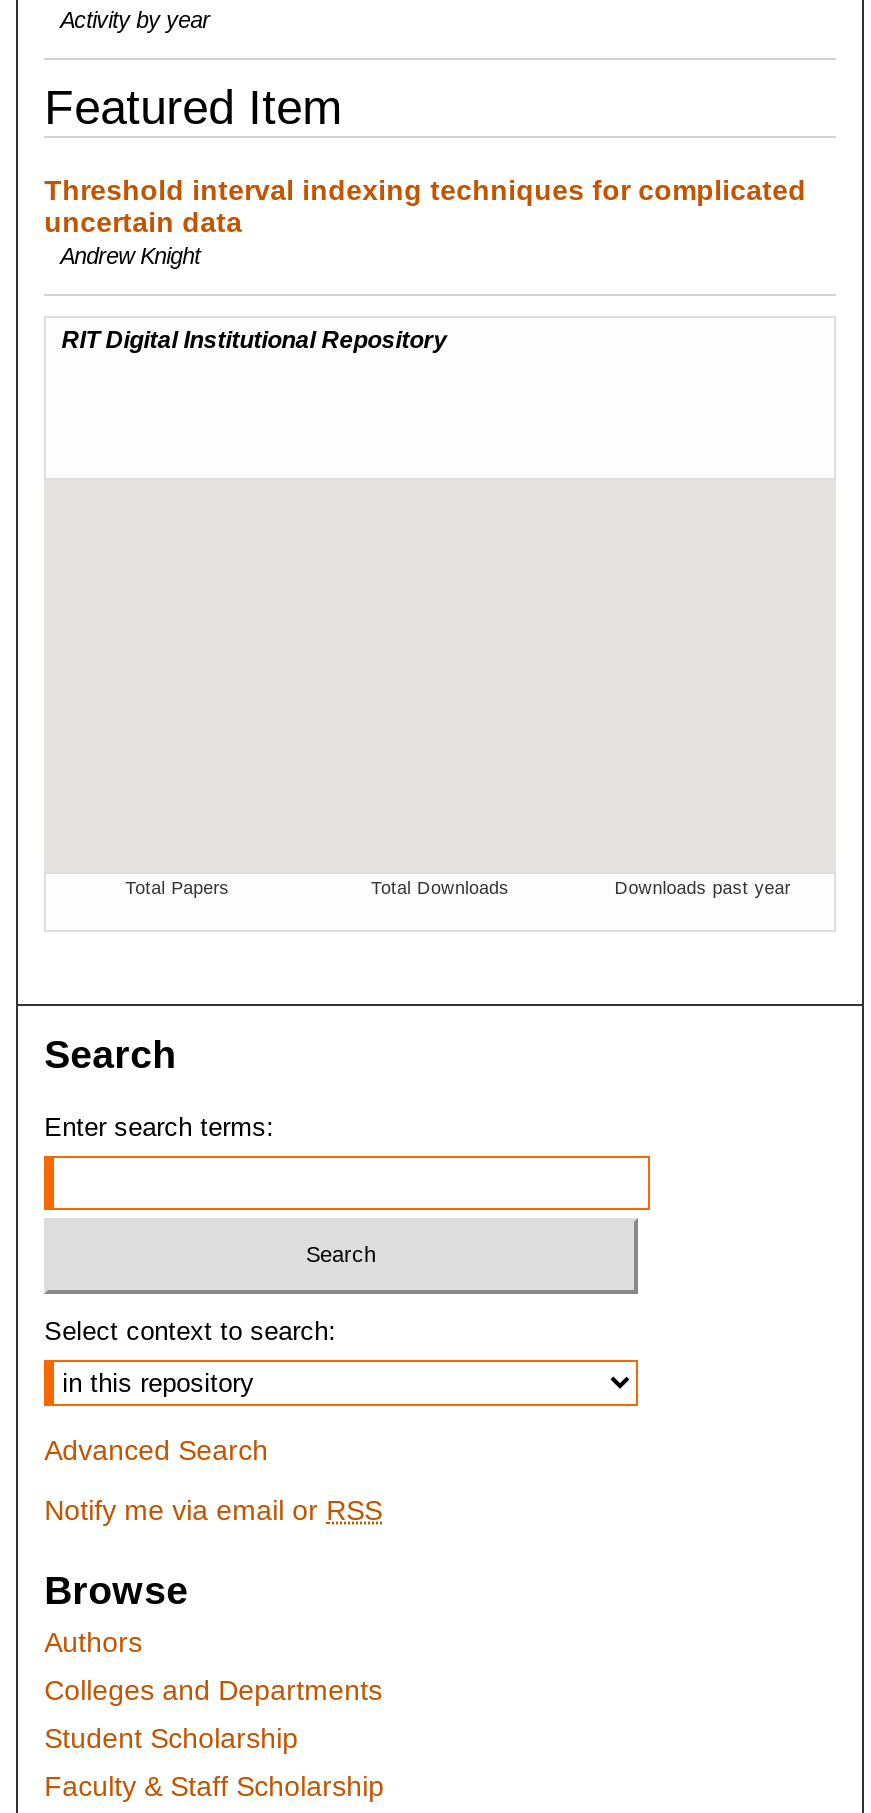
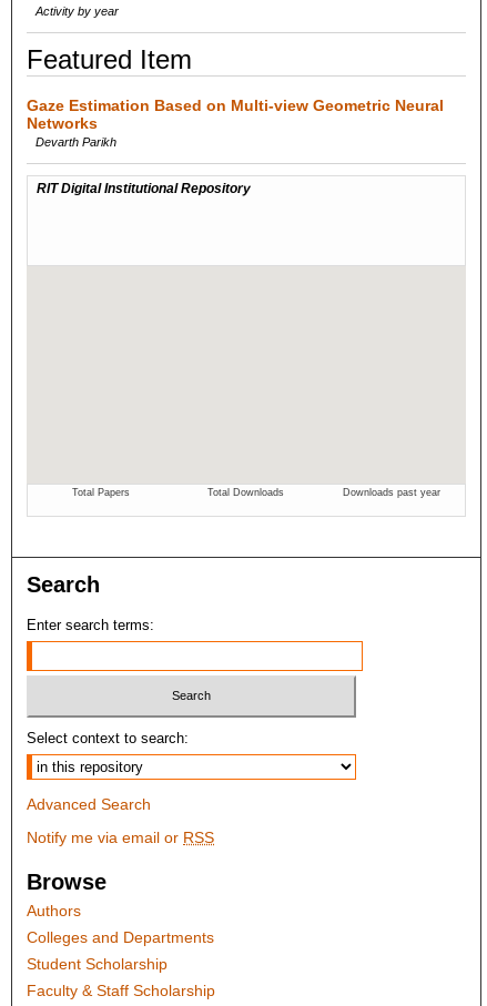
- Threshold interval indexing techniques for complicated
- uncertain data
- Andrew Knight
+ Gaze Estimation Based on Multi-view Geometric Neural
+ Networks
+ Devarth Parikh
